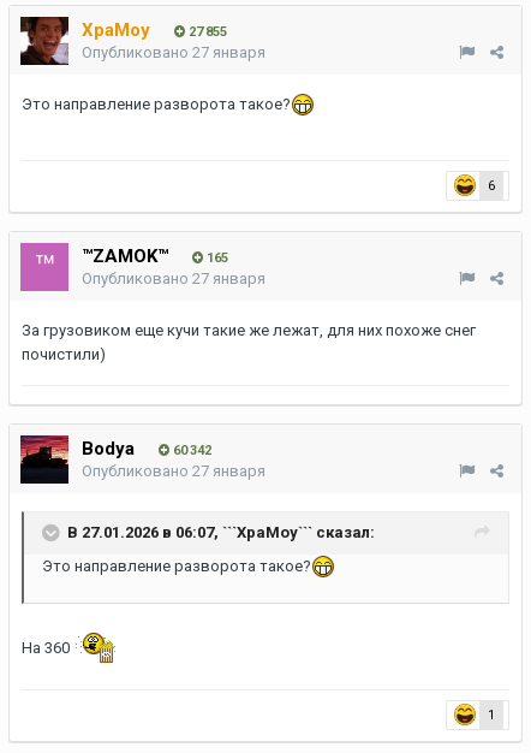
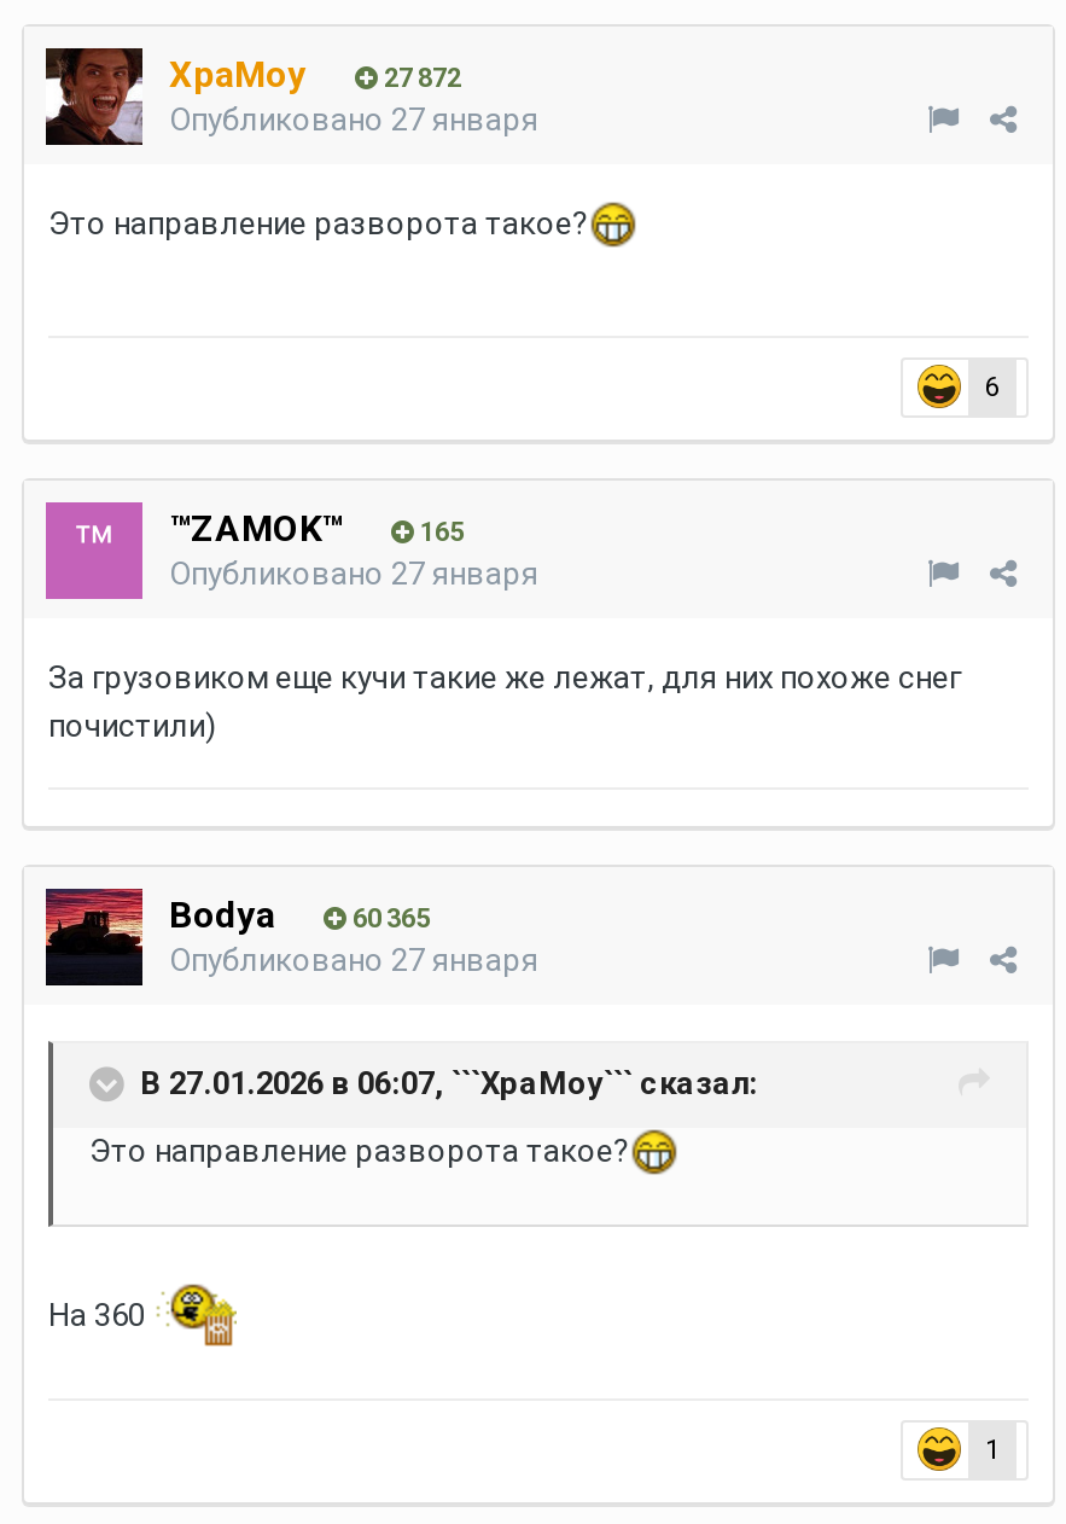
- 27 855
+ 27 872

- 60 342
+ 60 365
